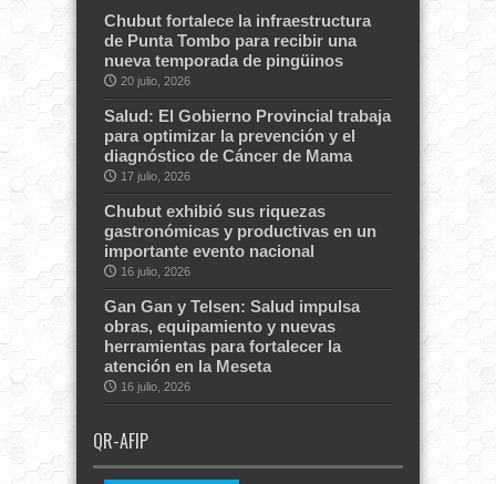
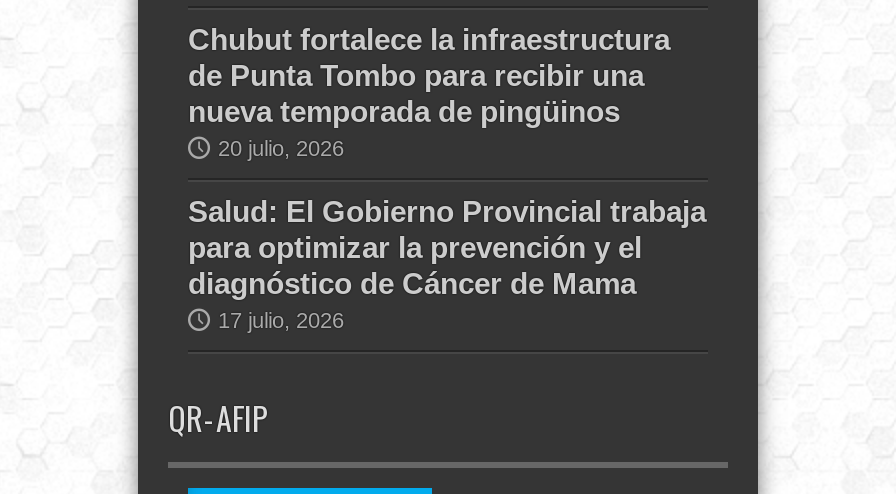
- Chubut exhibió sus riquezas
- gastronómicas y productivas en un
- importante evento nacional
- 16 julio, 2026
- Gan Gan y Telsen: Salud impulsa
- obras, equipamiento y nuevas
- herramientas para fortalecer la
- atención en la Meseta
- 16 julio, 2026
